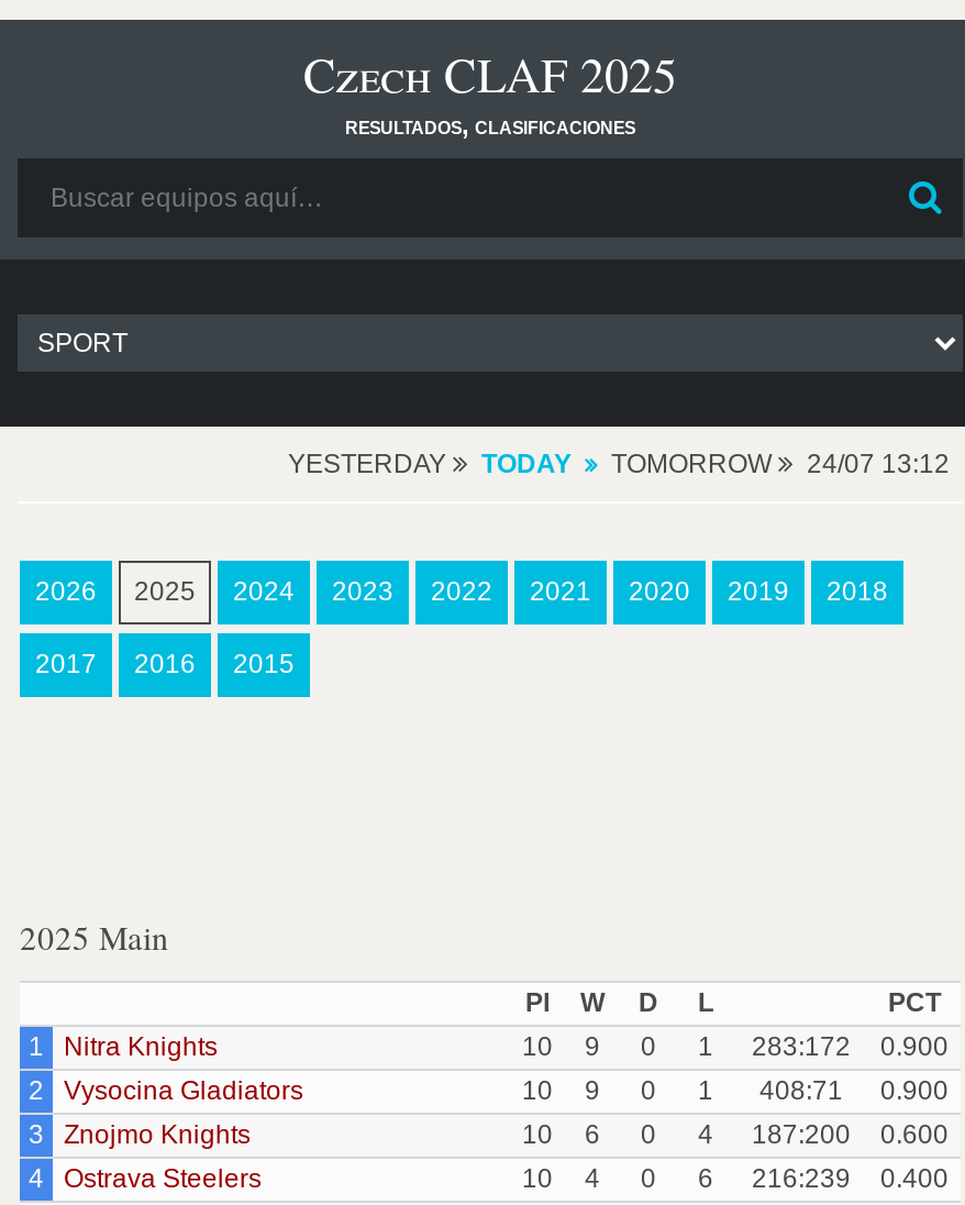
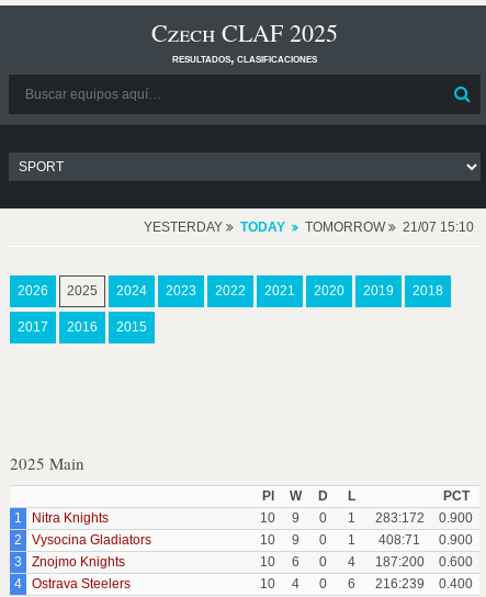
- YESTERDAY TODAY TOMORROW 24/07 13:12
+ YESTERDAY TODAY TOMORROW 21/07 15:10
